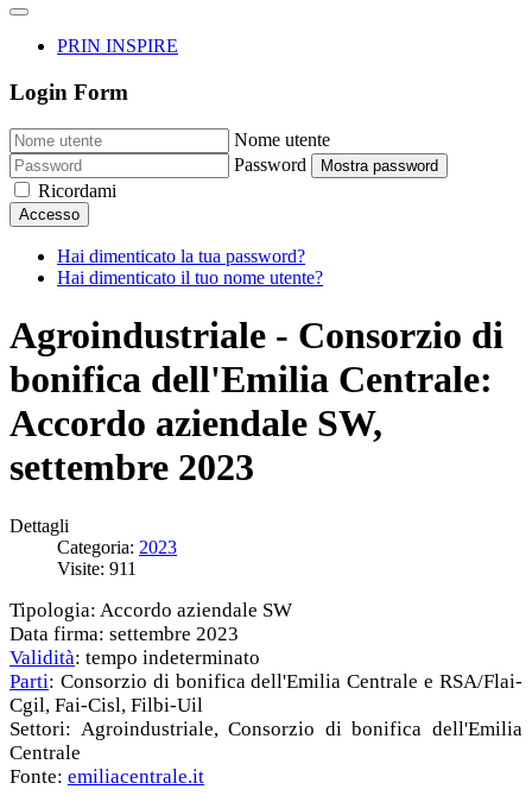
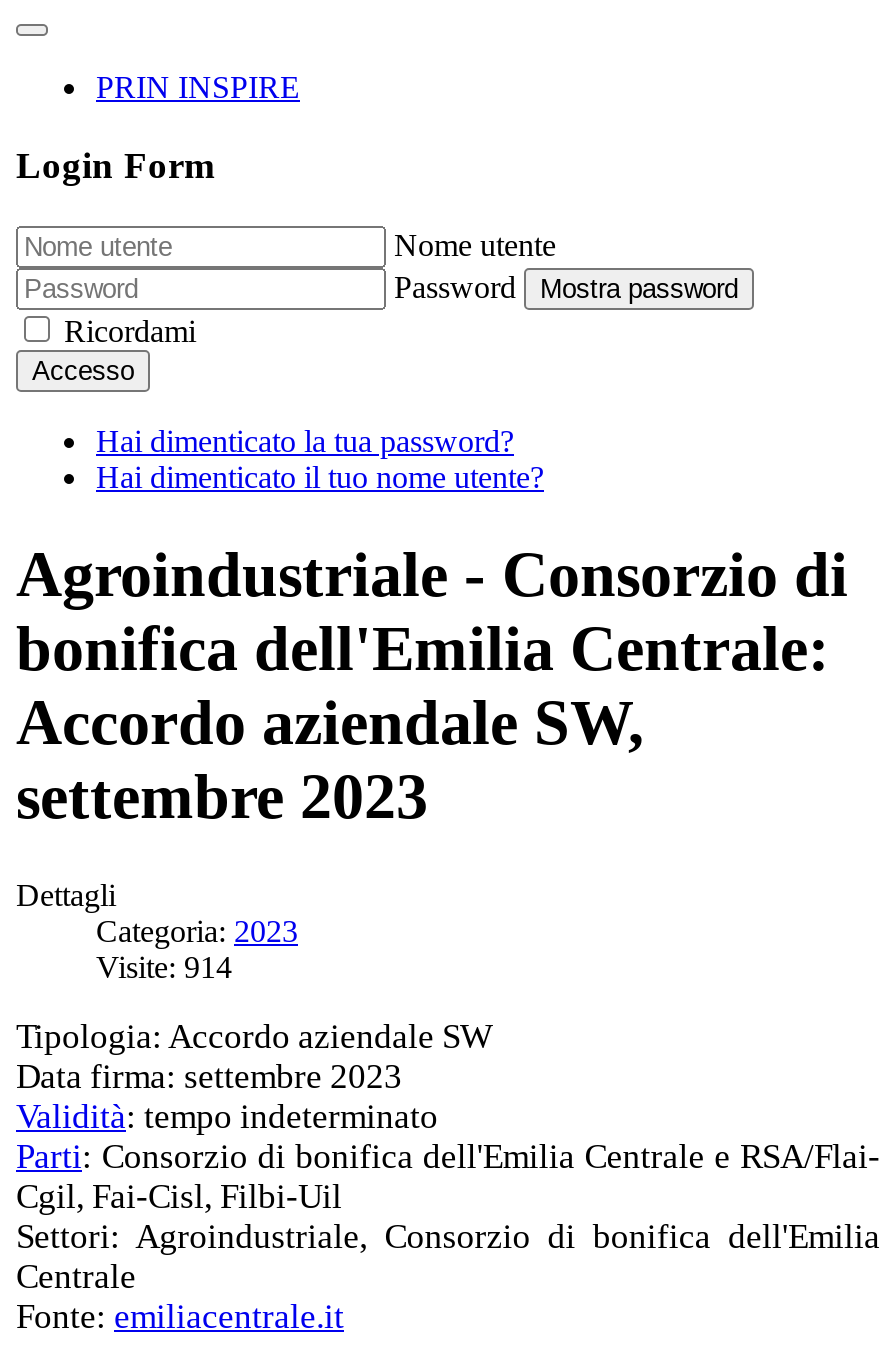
- Visite: 911
+ Visite: 914
